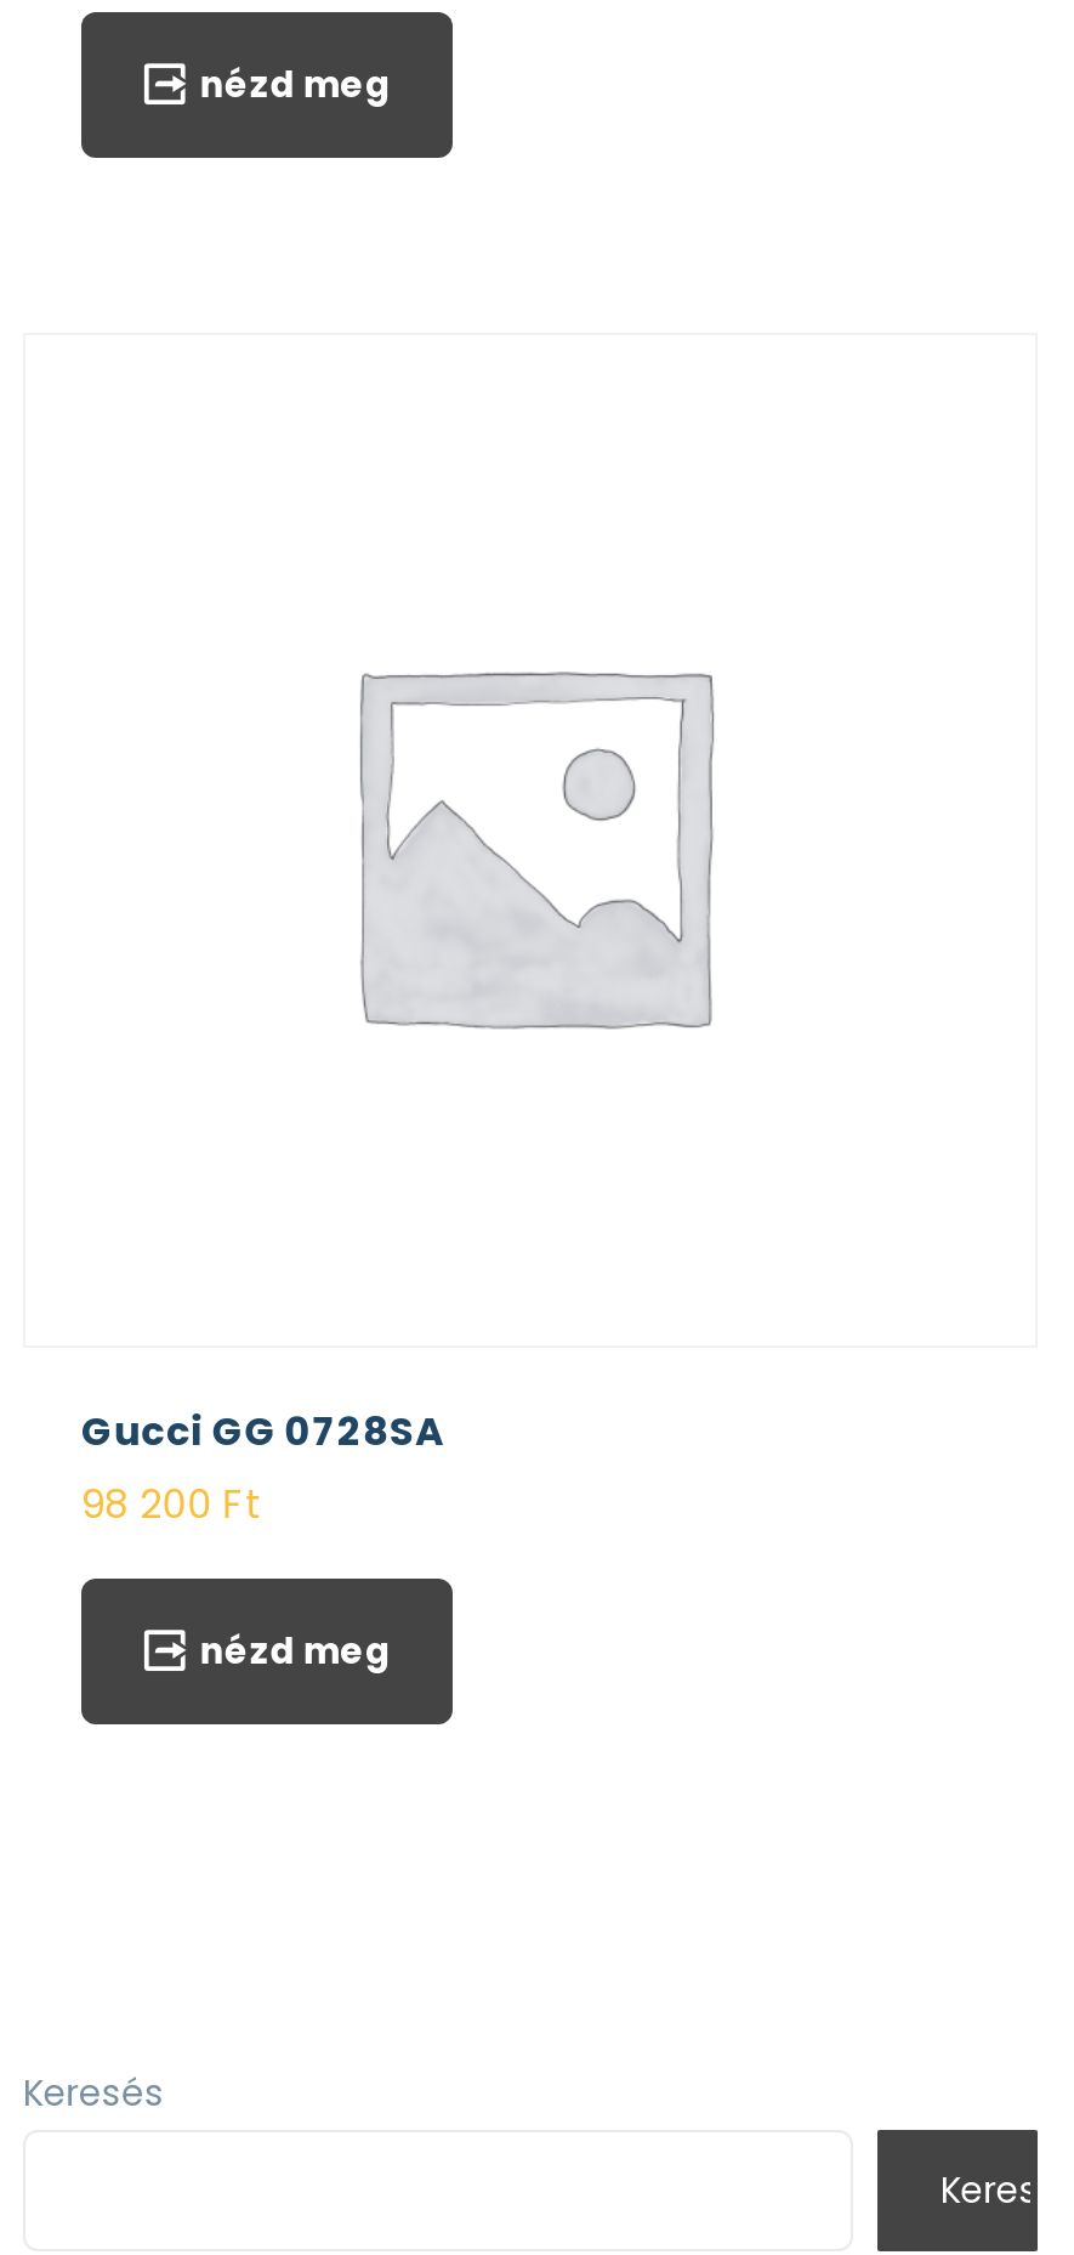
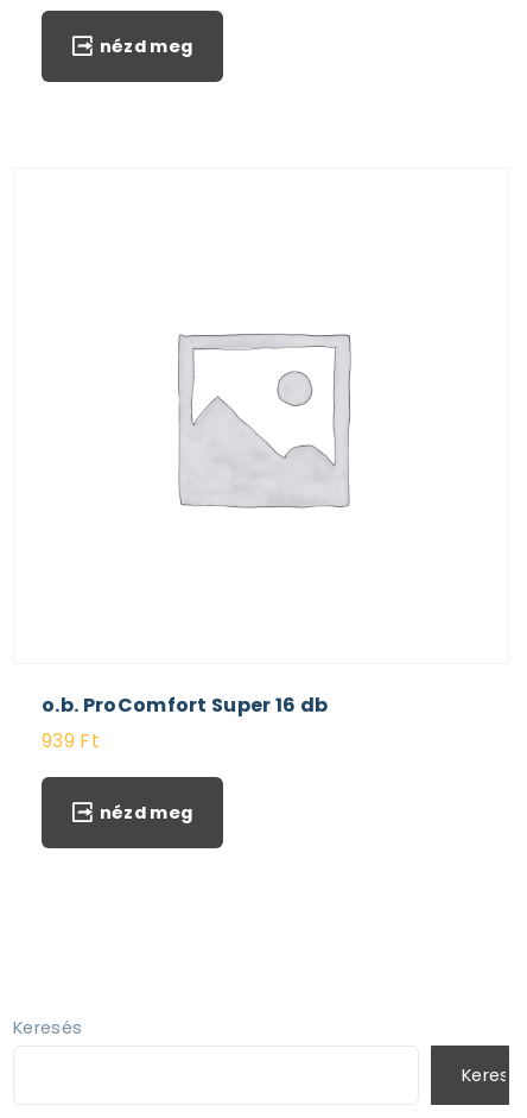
- Gucci GG 0728SA
- 98 200 Ft
+ o.b. ProComfort Super 16 db
+ 939 Ft
